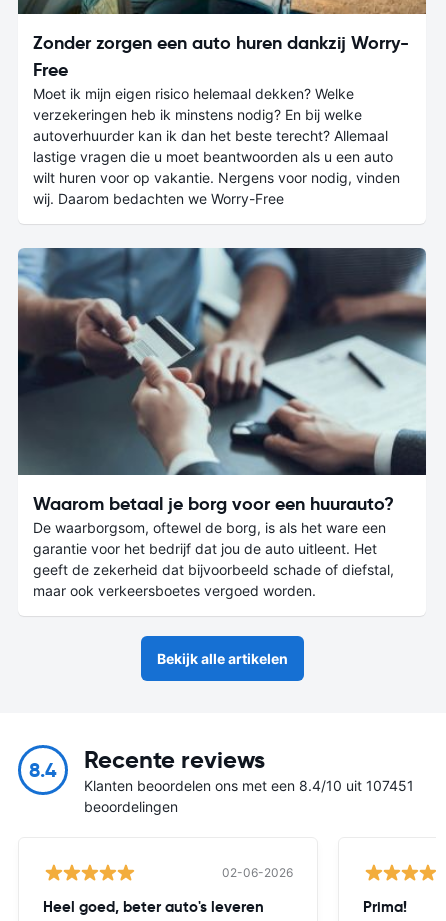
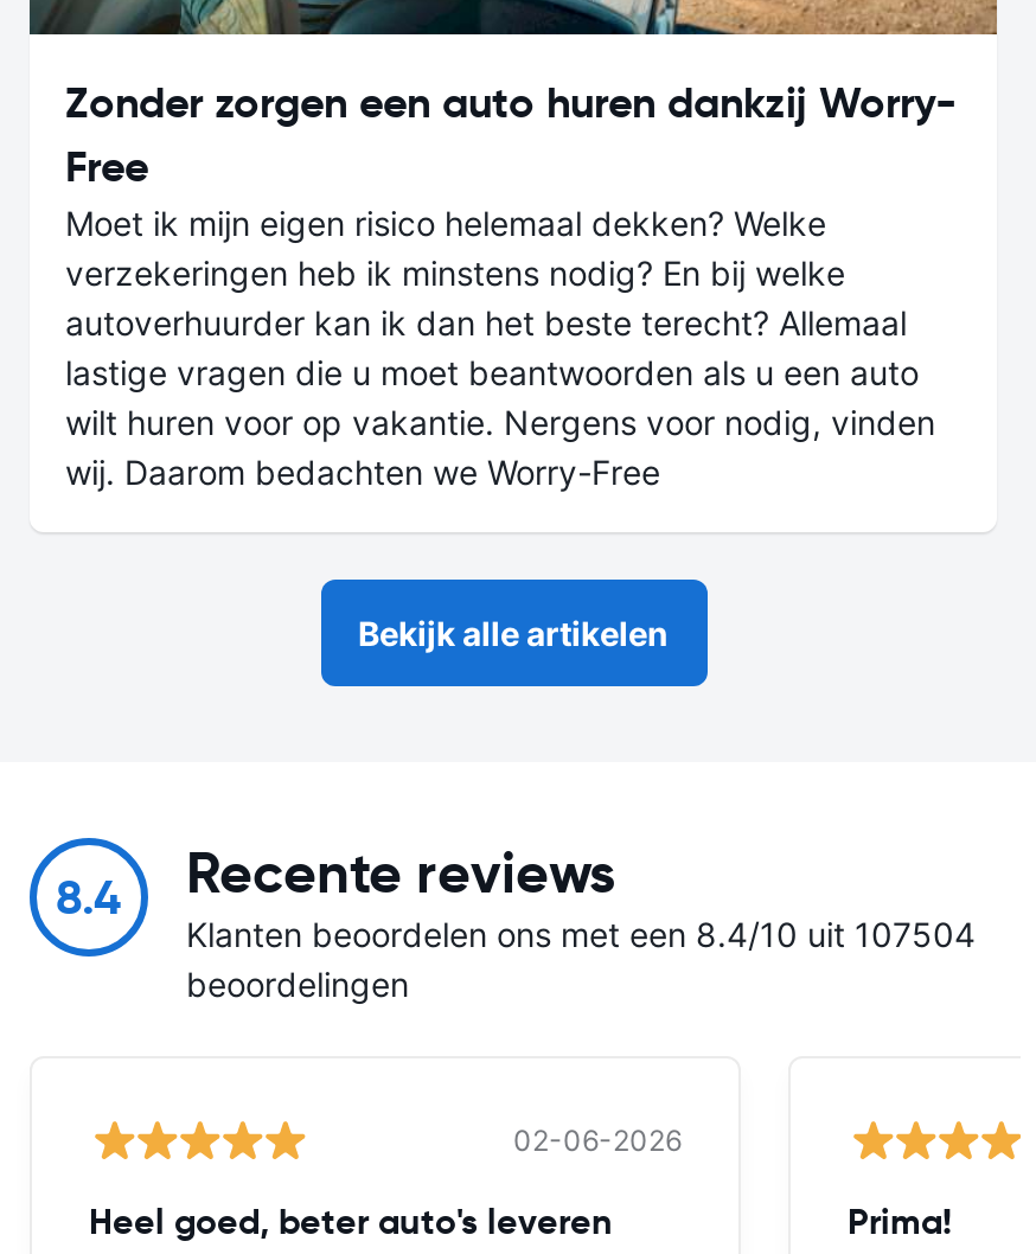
- [image]
- Waarom betaal je borg voor een huurauto?
- De waarborgsom, oftewel de borg, is als het ware een
- garantie voor het bedrijf dat jou de auto uitleent. Het
- geeft de zekerheid dat bijvoorbeeld schade of diefstal,
- maar ook verkeersboetes vergoed worden.

- Klanten beoordelen ons met een 8.4/10 uit 107451
+ Klanten beoordelen ons met een 8.4/10 uit 107504
